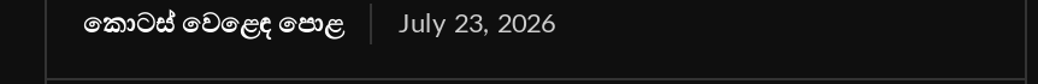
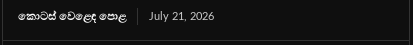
- July 23, 2026
+ July 21, 2026
